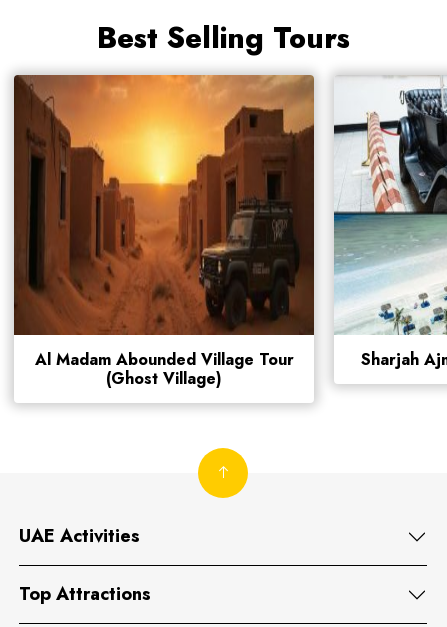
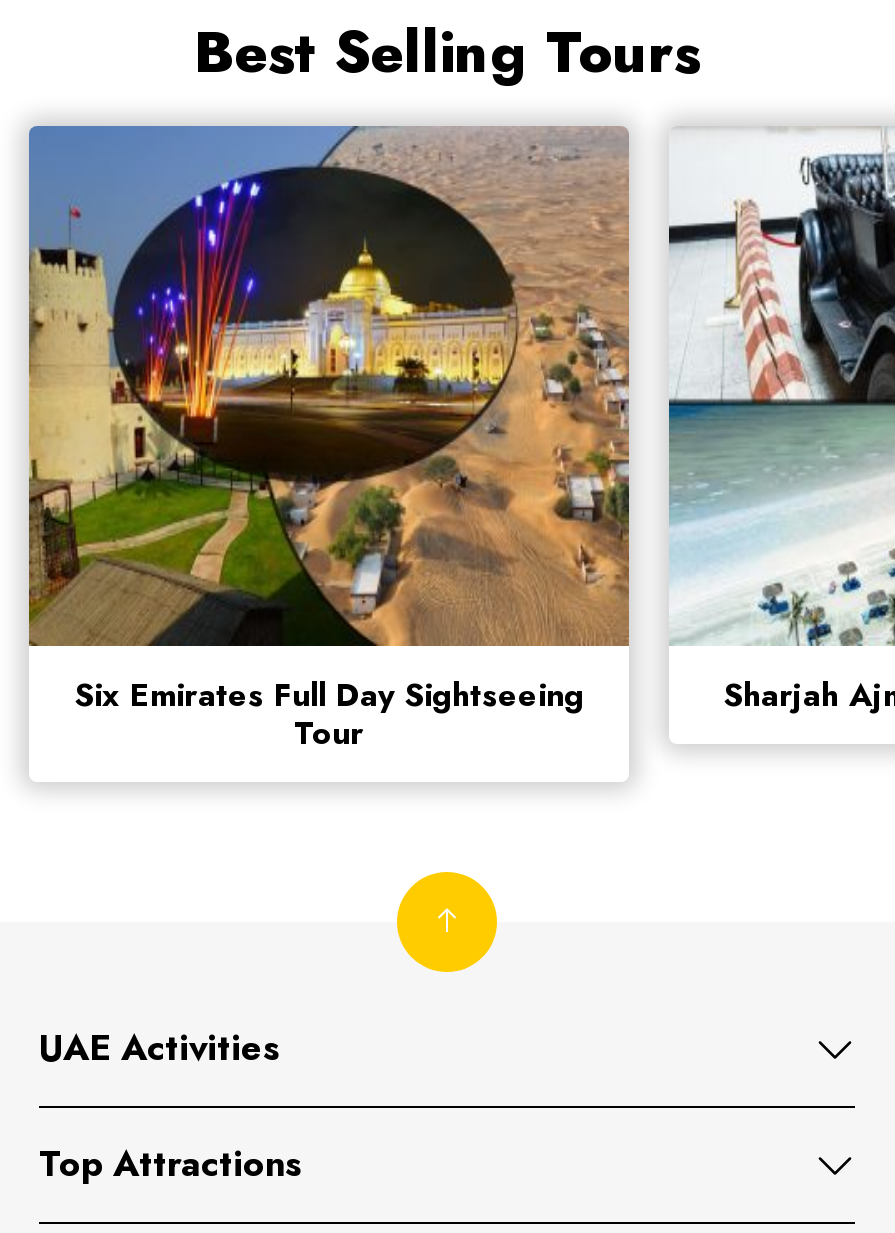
- [image]
- Al Madam Abounded Village Tour
- (Ghost Village)
+ [image]
+ Six Emirates Full Day Sightseeing
+ Tour
